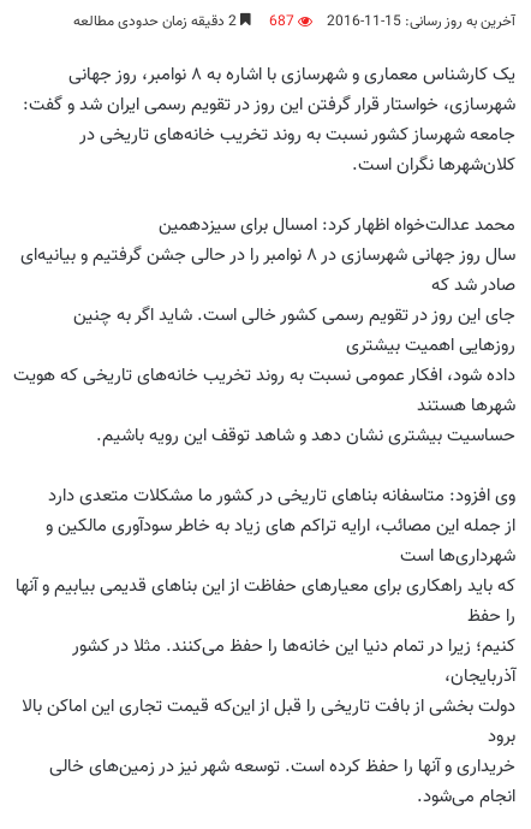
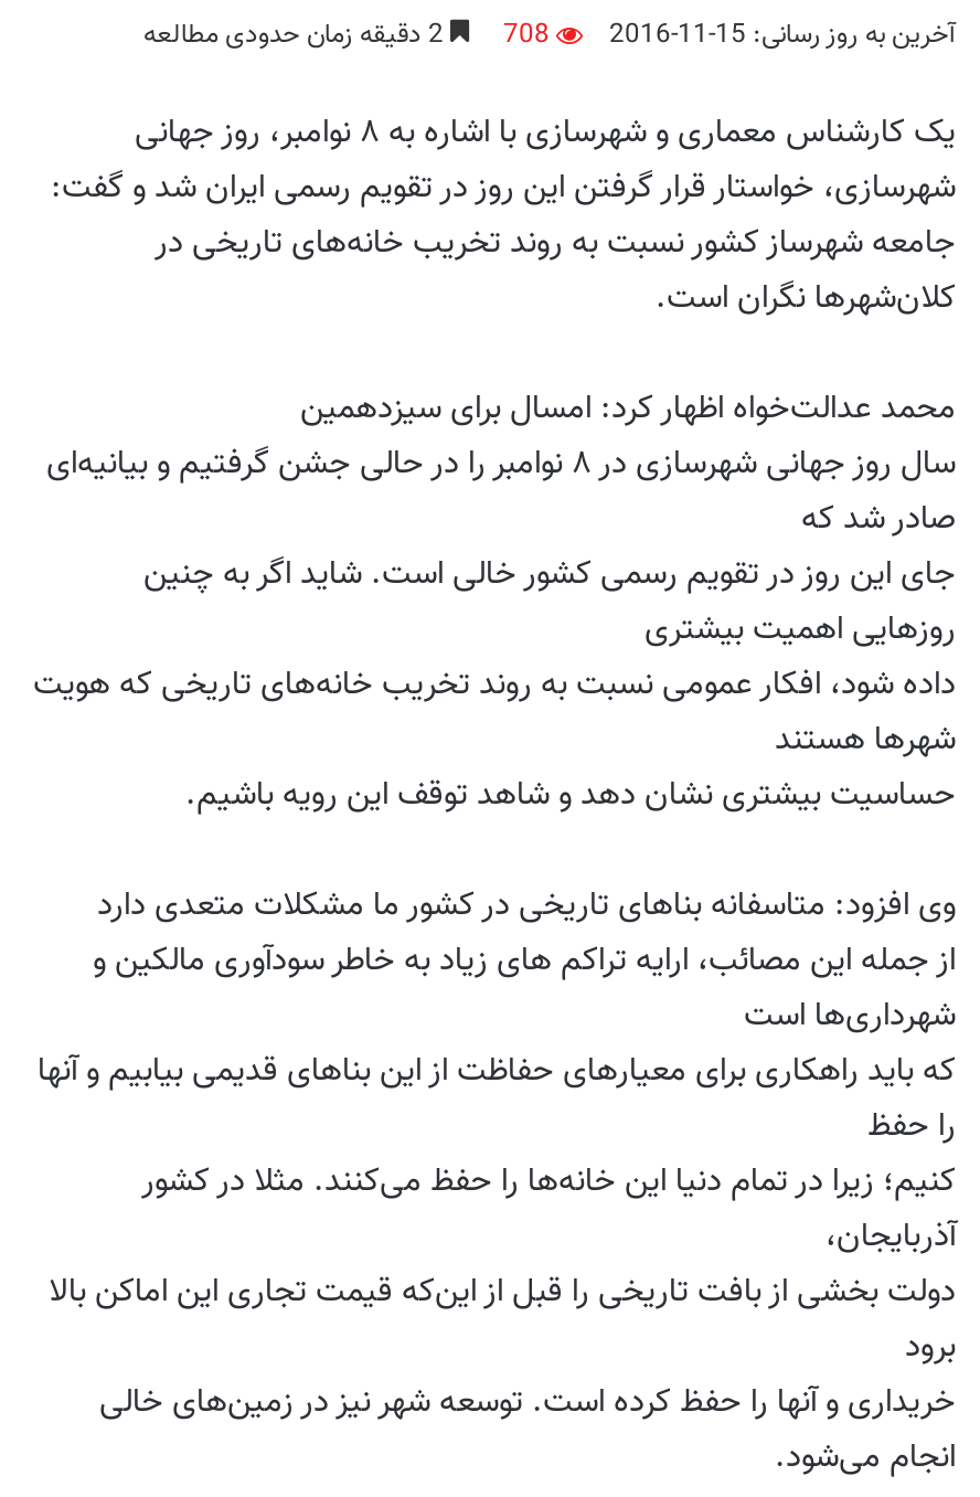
- 687
+ 708
